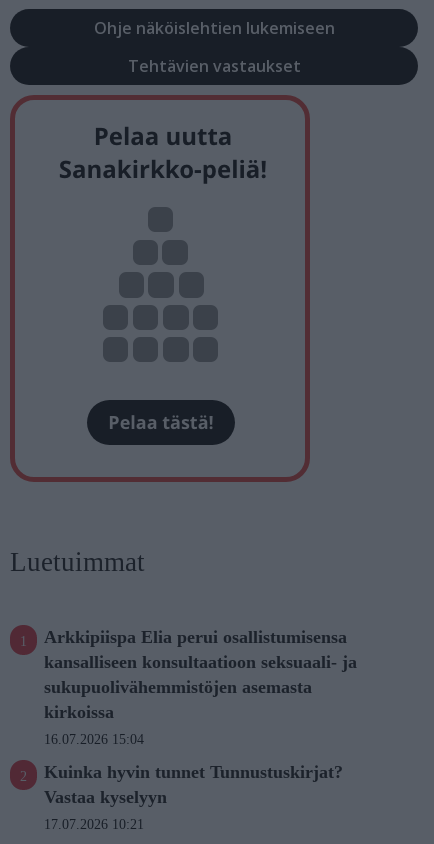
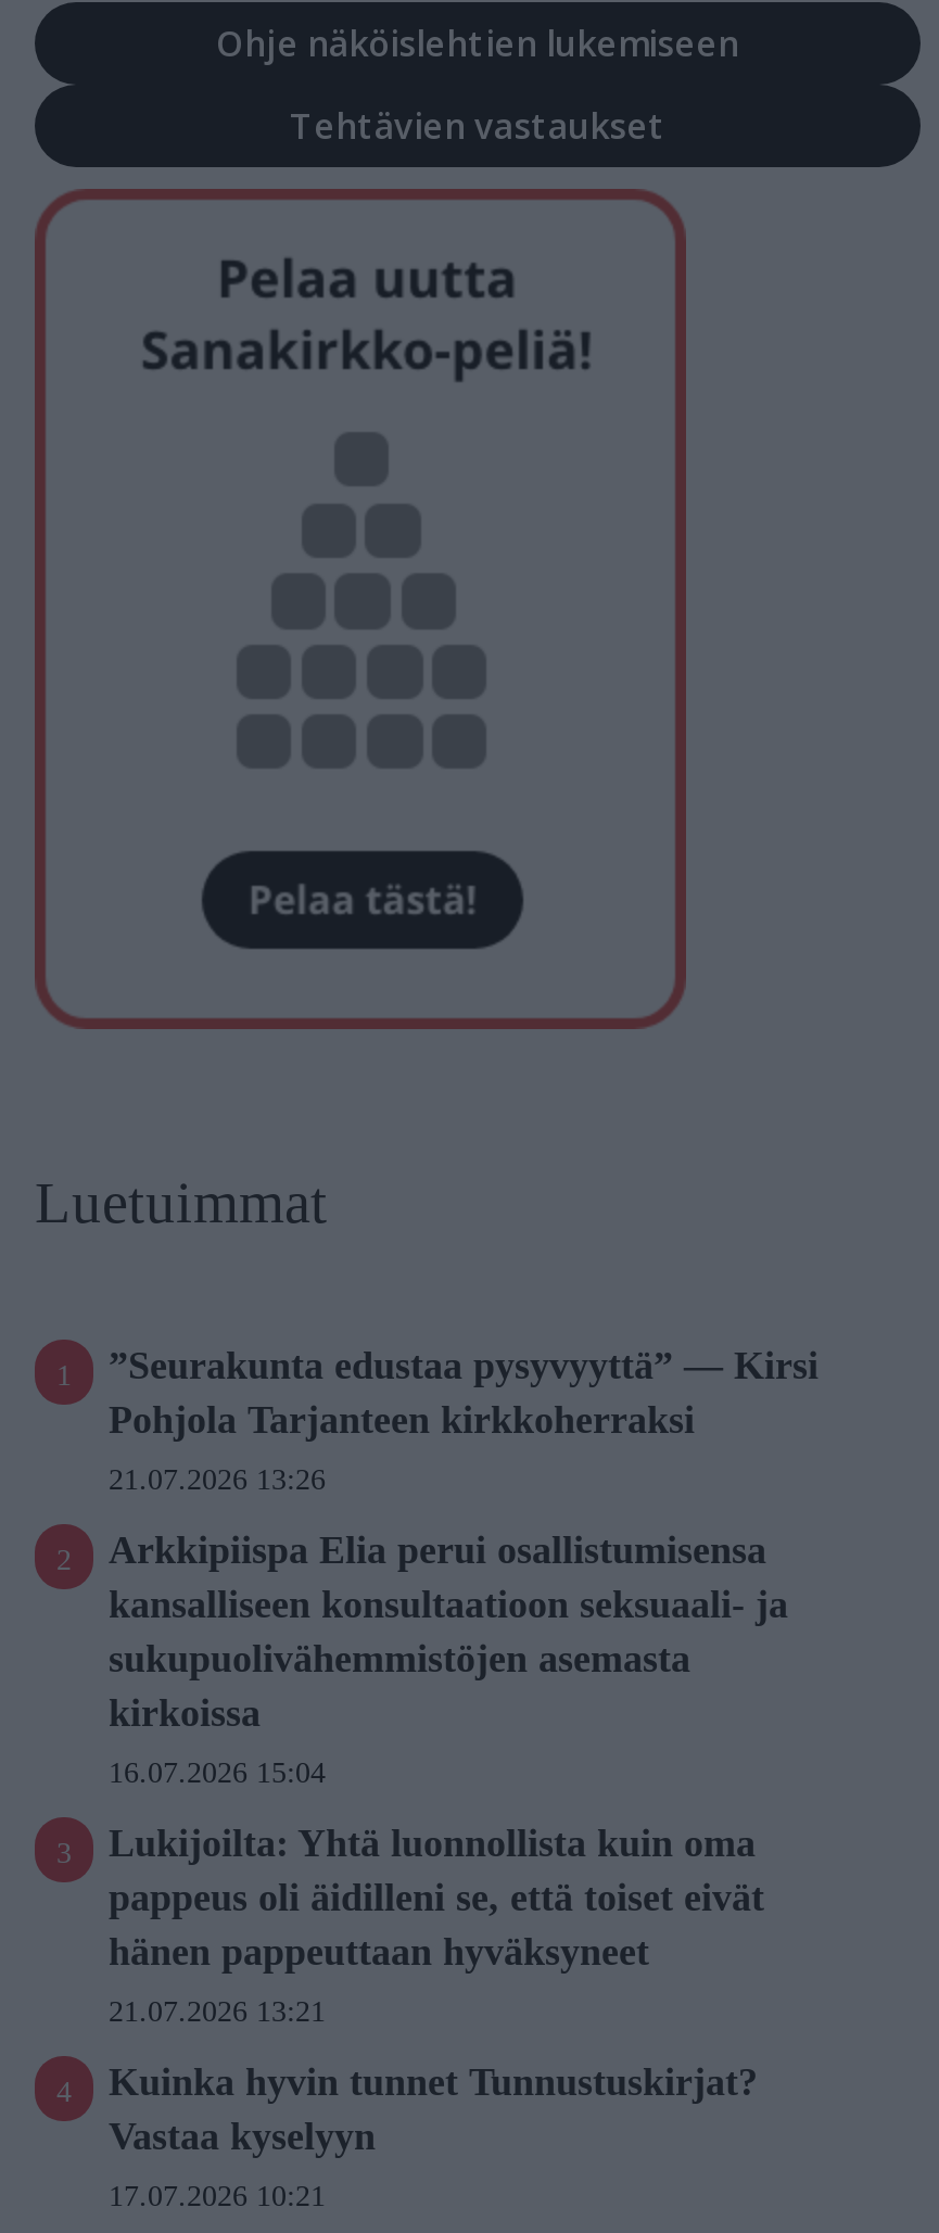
+ ”Seurakunta edustaa pysyvyyttä” — Kirsi
+ Pohjola Tarjanteen kirkkoherraksi
+ 21.07.2026 13:26

+ Lukijoilta: Yhtä luonnollista kuin oma
+ pappeus oli äidilleni se, että toiset eivät
+ hänen pappeuttaan hyväksyneet
+ 21.07.2026 13:21
